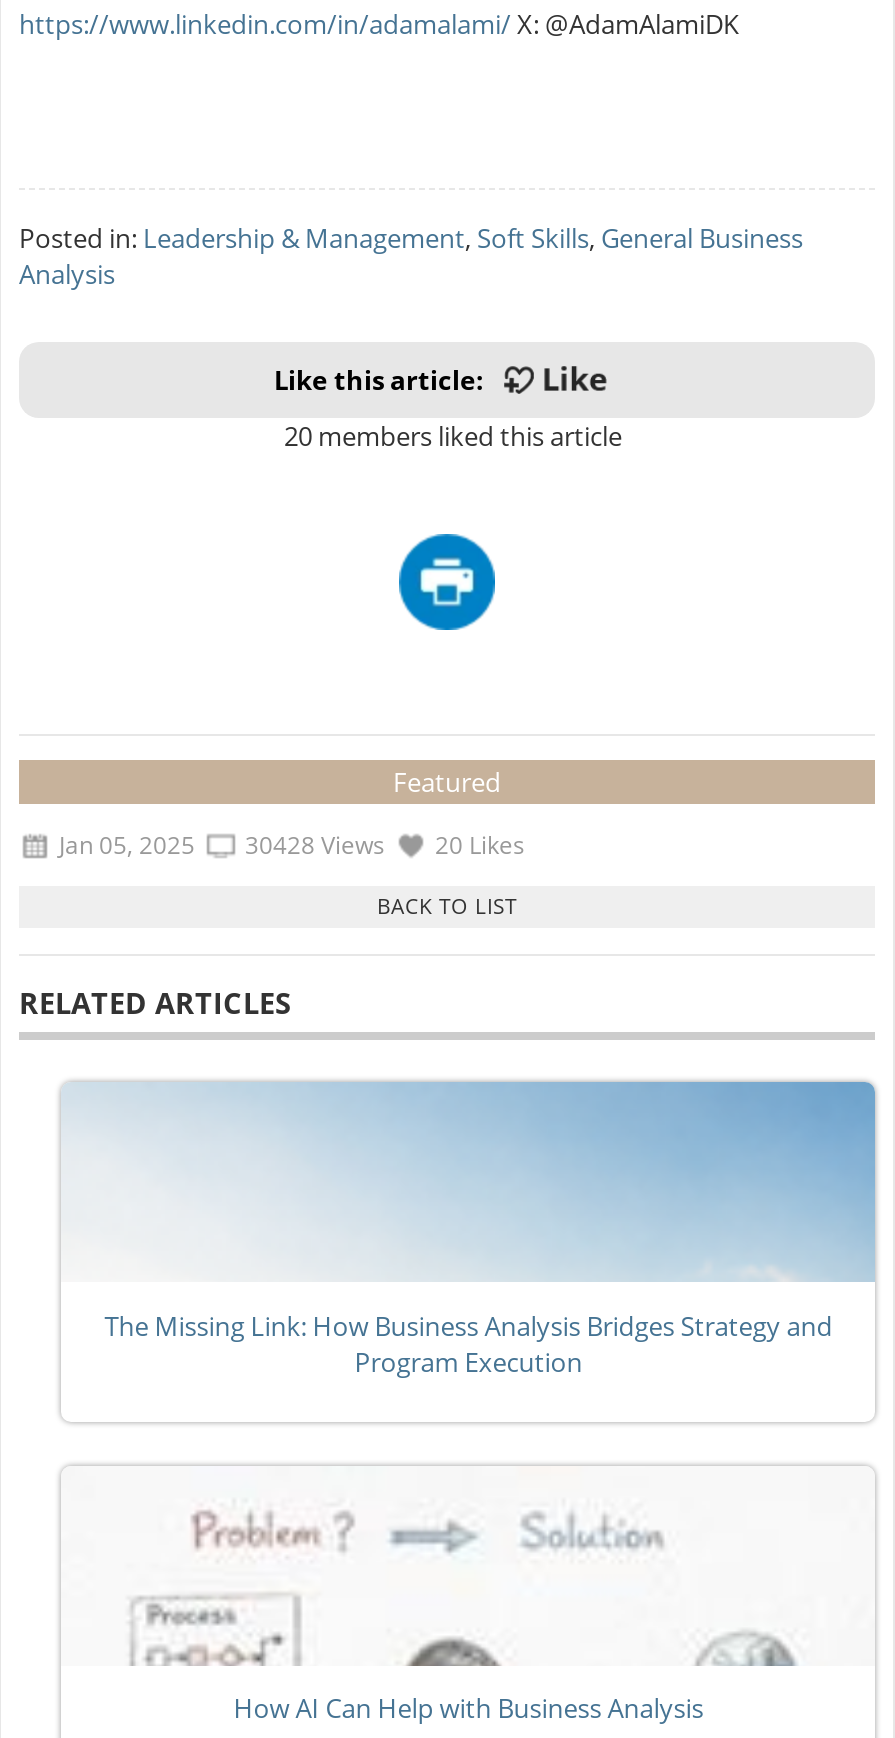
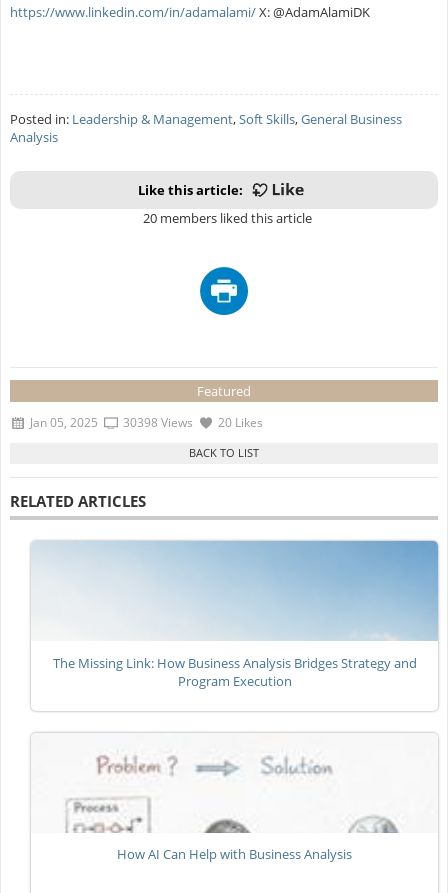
- Jan 05, 2025 30428 Views 20 Likes
+ Jan 05, 2025 30398 Views 20 Likes
